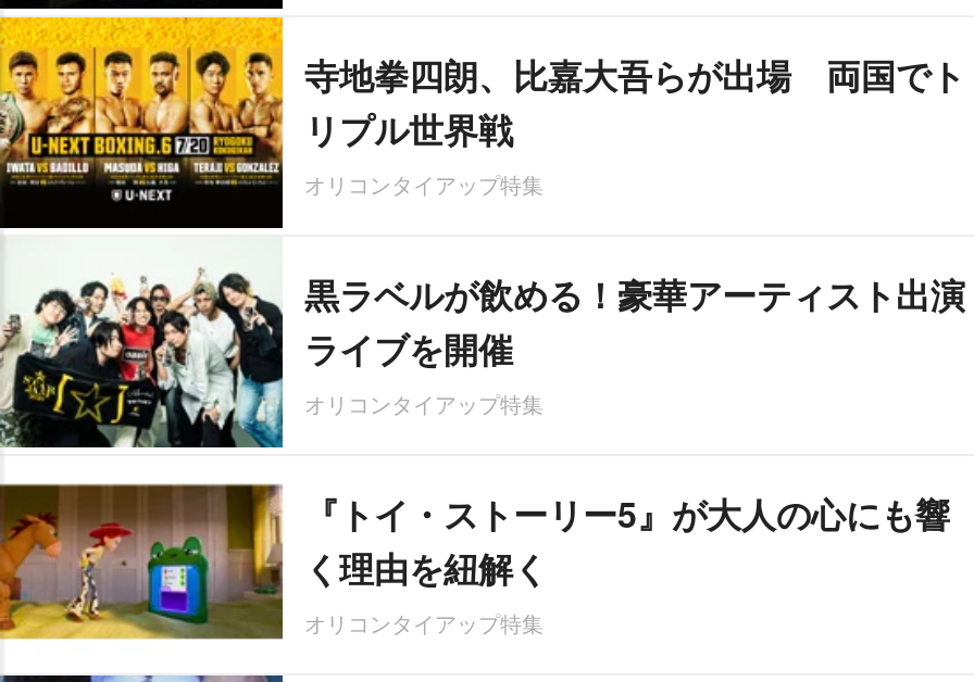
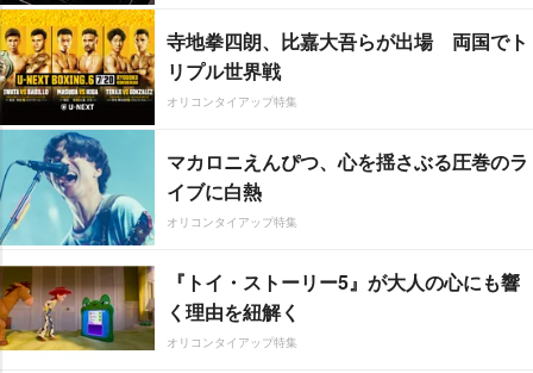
- [image]
- 黒ラベルが飲める！豪華アーティスト出演
- ライブを開催
+ [image]
+ マカロニえんぴつ、心を揺さぶる圧巻のラ
+ イブに白熱
